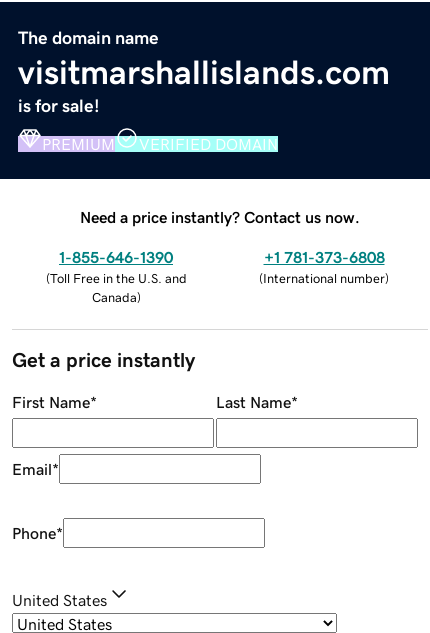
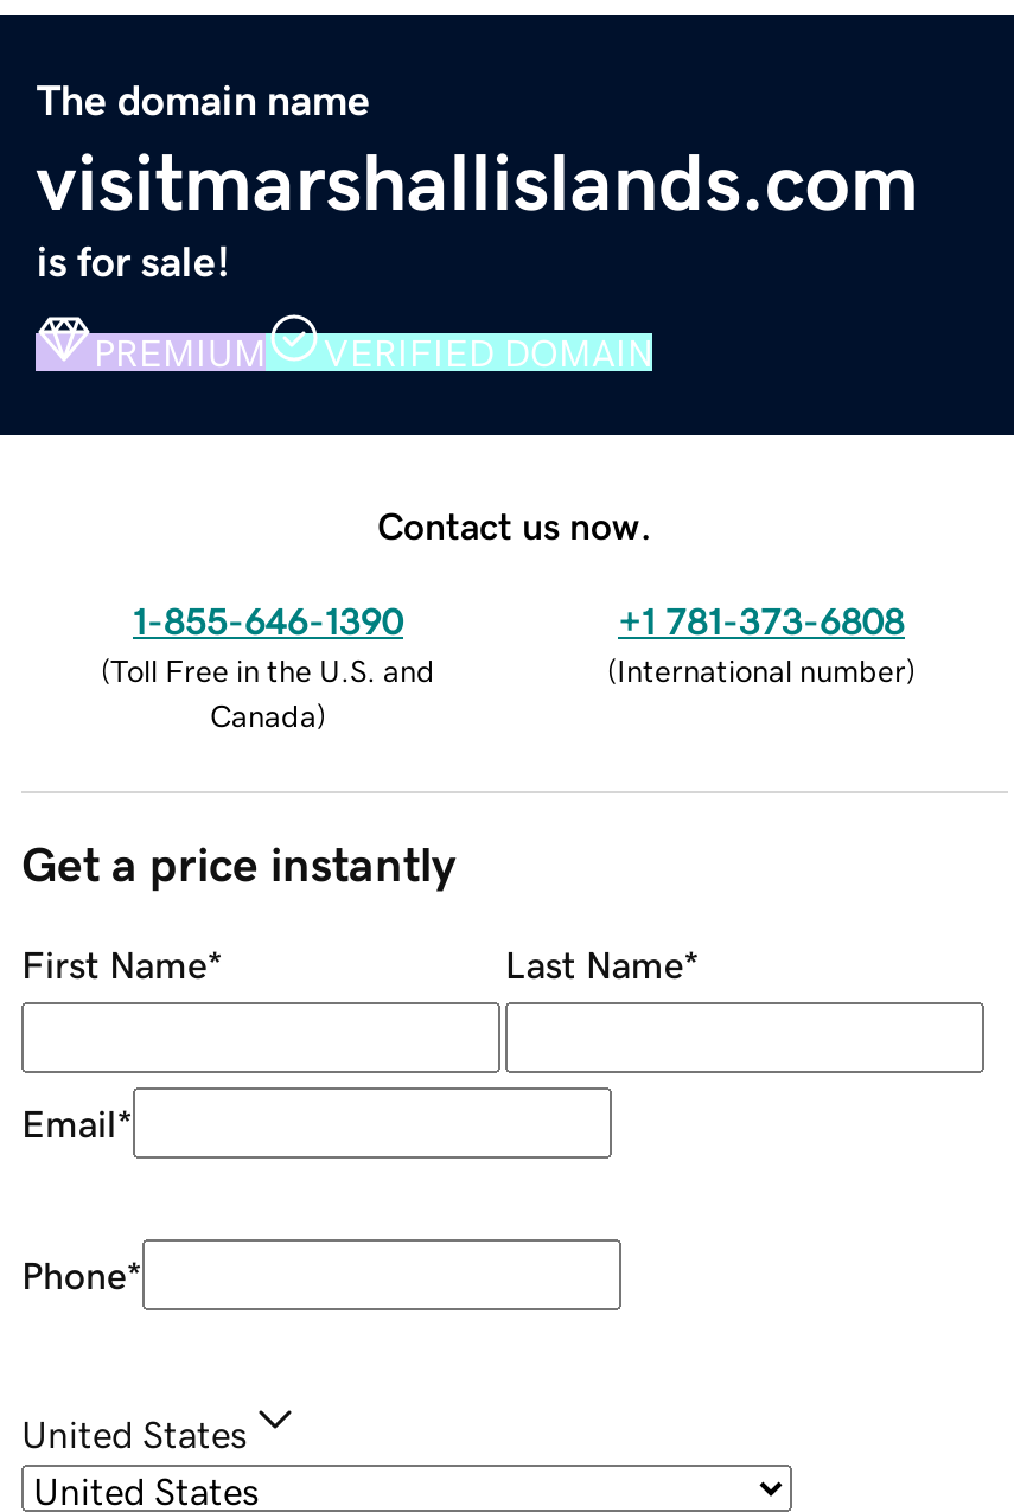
- Need a price instantly? Contact us now.
+ Contact us now.
